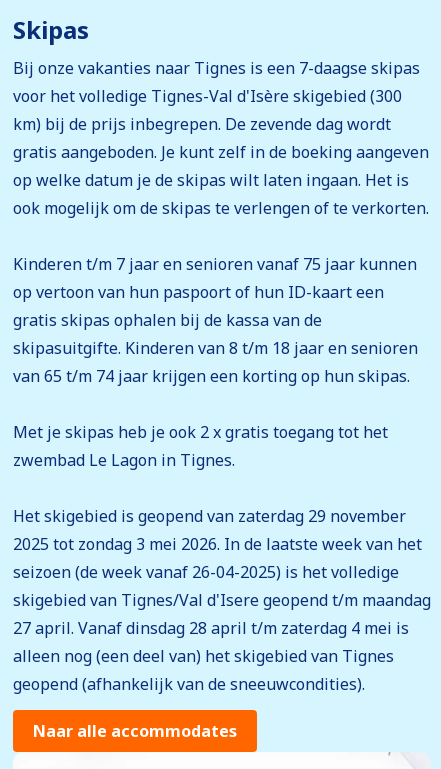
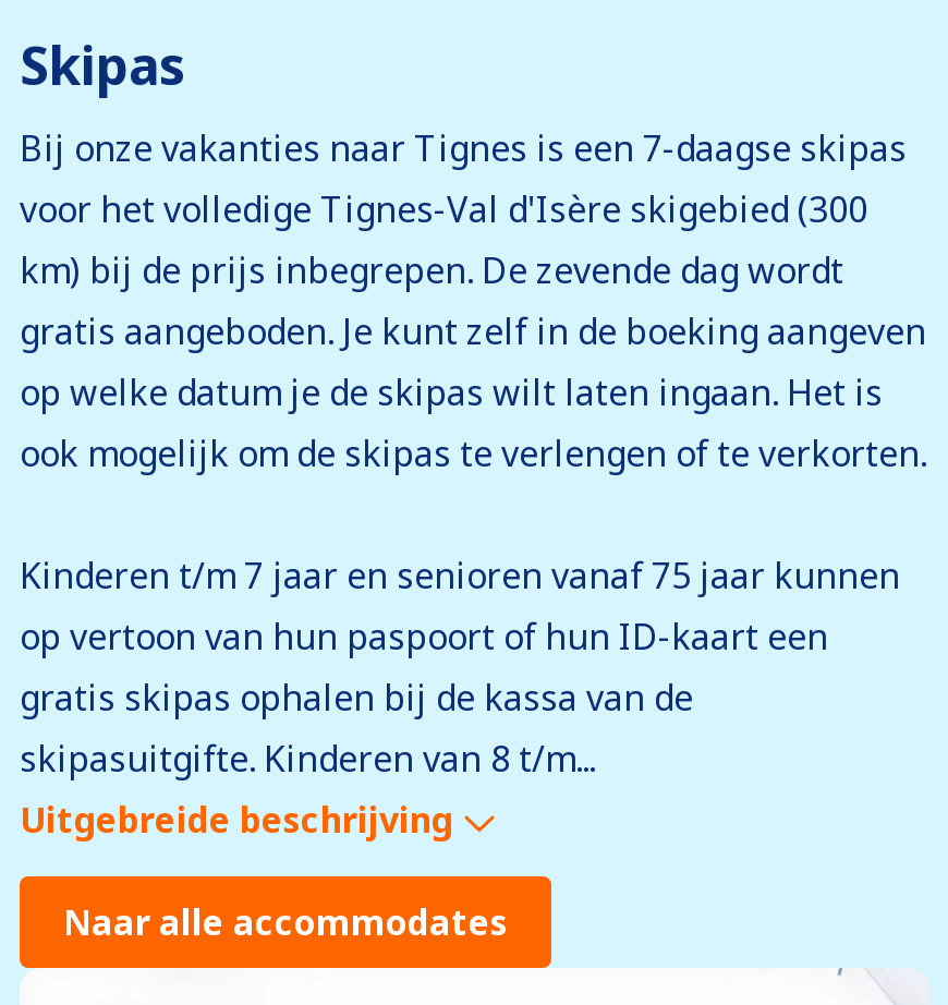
- skipasuitgifte. Kinderen van 8 t/m 18 jaar en senioren
- van 65 t/m 74 jaar krijgen een korting op hun skipas.
- Met je skipas heb je ook 2 x gratis toegang tot het
- zwembad Le Lagon in Tignes.
- Het skigebied is geopend van zaterdag 29 november
- 2025 tot zondag 3 mei 2026. In de laatste week van het
- seizoen (de week vanaf 26-04-2025) is het volledige
- skigebied van Tignes/Val d'Isere geopend t/m maandag
- 27 april. Vanaf dinsdag 28 april t/m zaterdag 4 mei is
- alleen nog (een deel van) het skigebied van Tignes
- geopend (afhankelijk van de sneeuwcondities).
+ skipasuitgifte. Kinderen van 8 t/m...
+ Uitgebreide beschrijving
